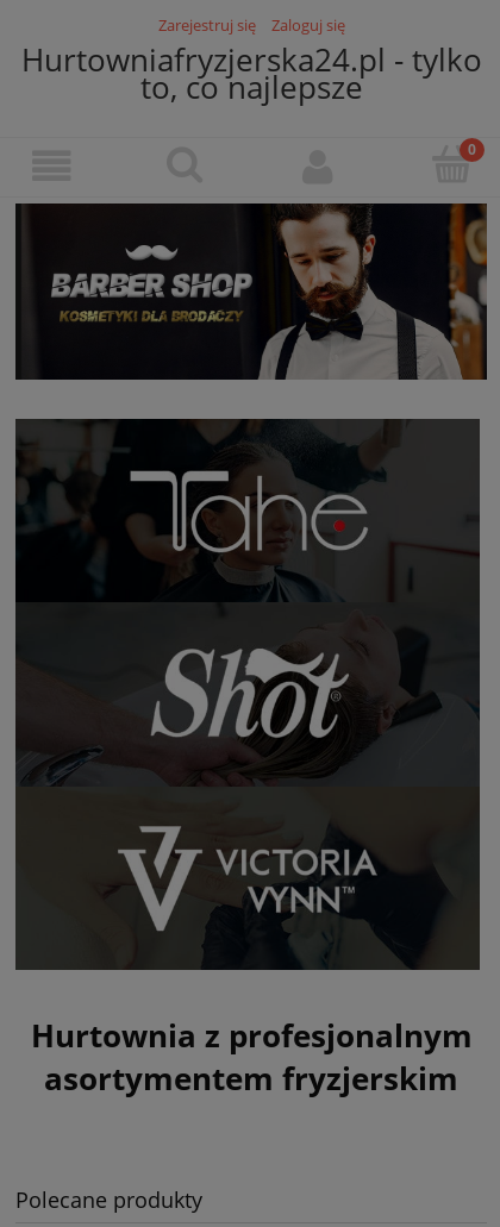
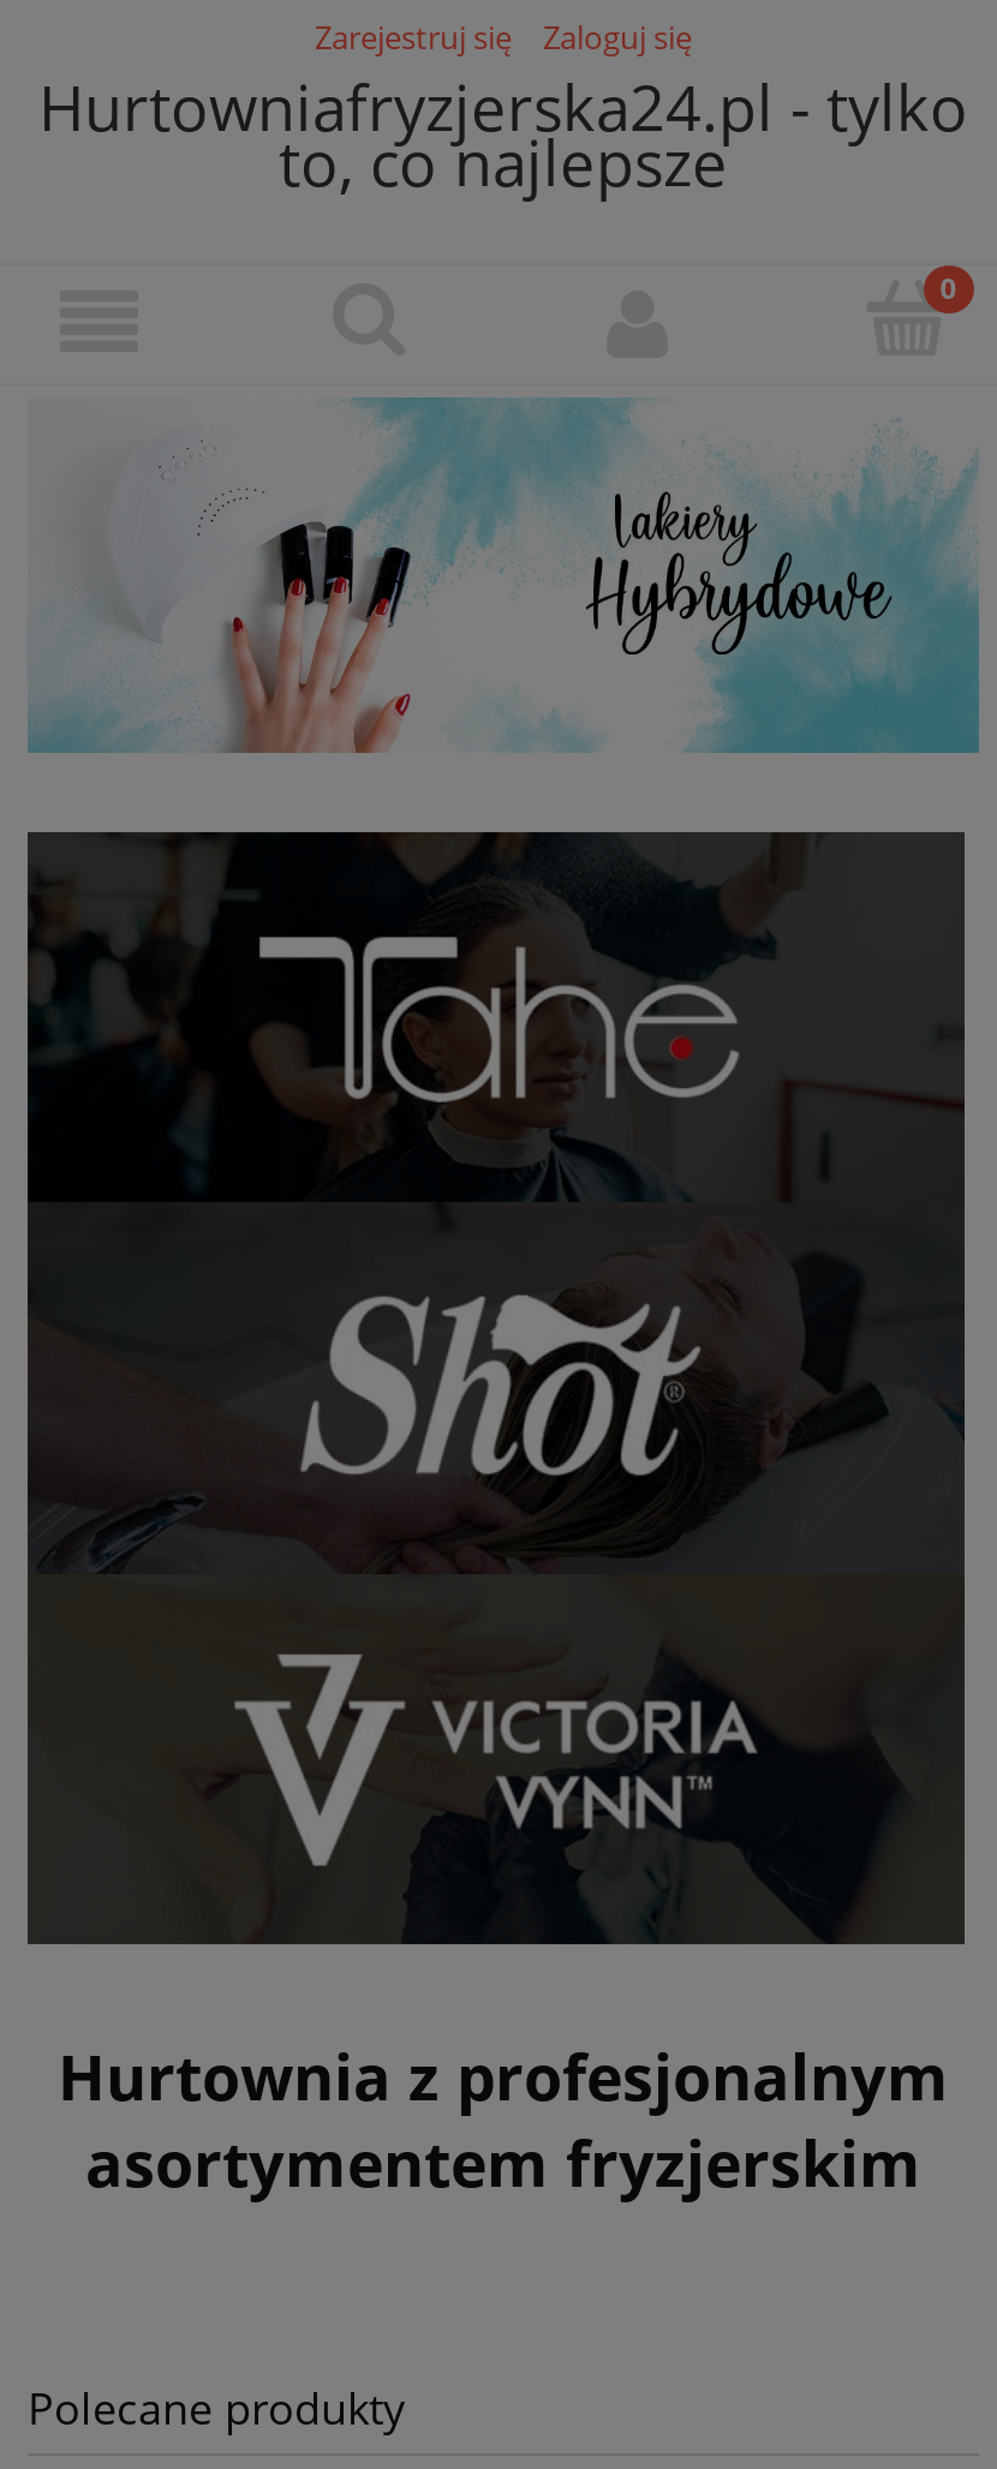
- [image]
+ [image]
